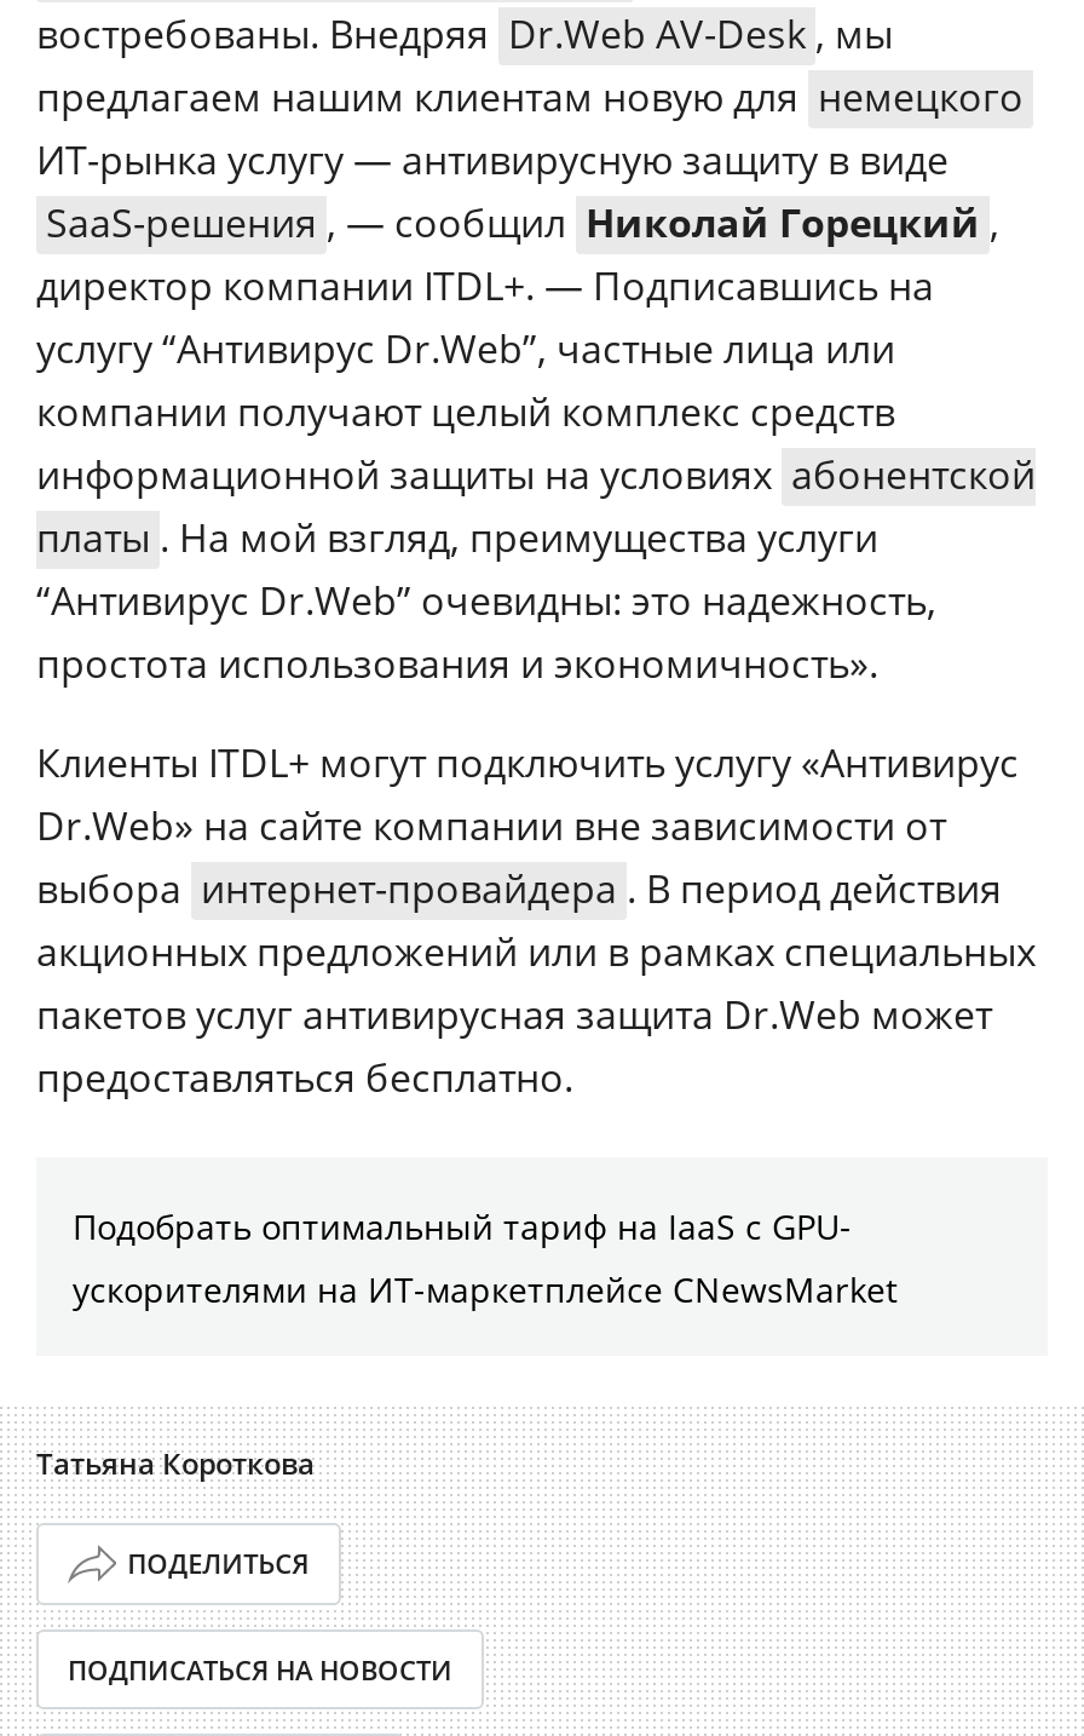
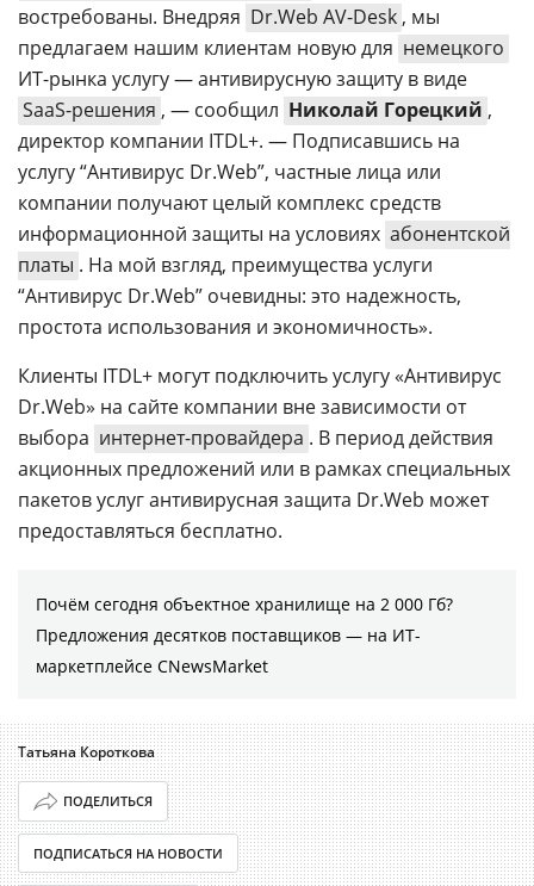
- Подобрать оптимальный тариф на IaaS с GPU-
- ускорителями на ИТ-маркетплейсе CNewsMarket
+ Почём сегодня объектное хранилище на 2 000 Гб?
+ Предложения десятков поставщиков ― на ИТ-
+ маркетплейсе CNewsMarket
